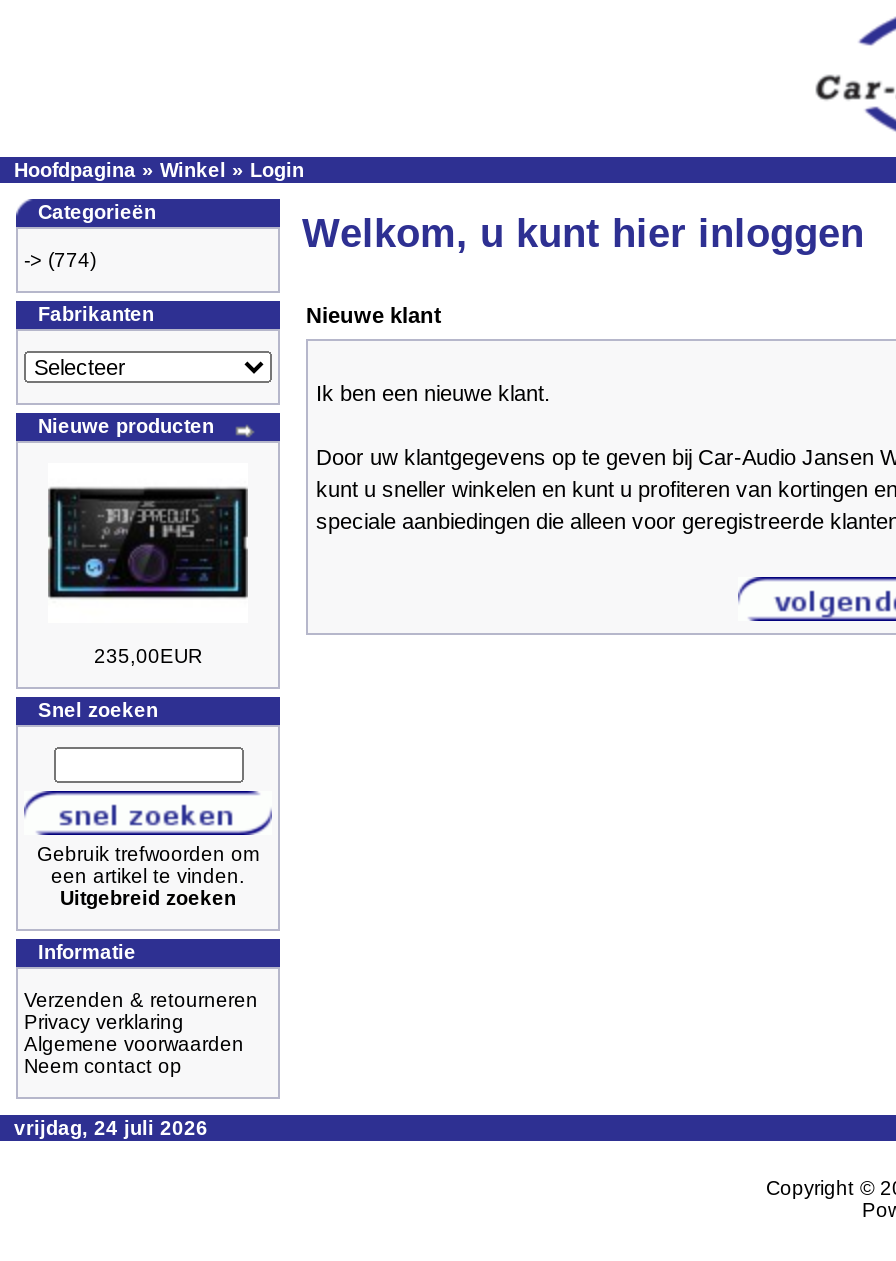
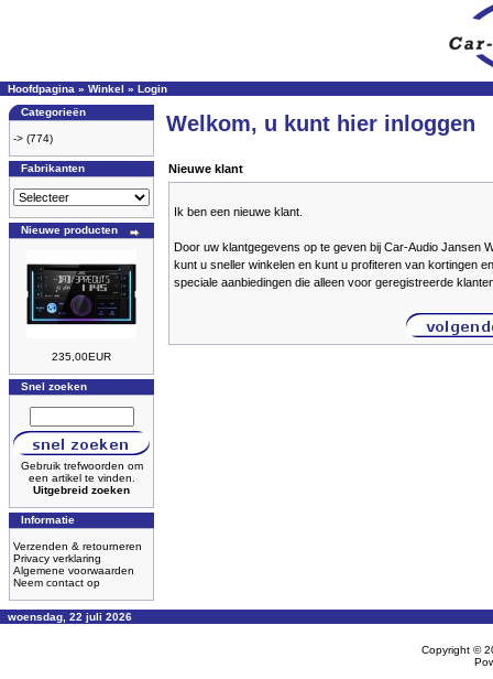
- vrijdag, 24 juli 2026
+ woensdag, 22 juli 2026
